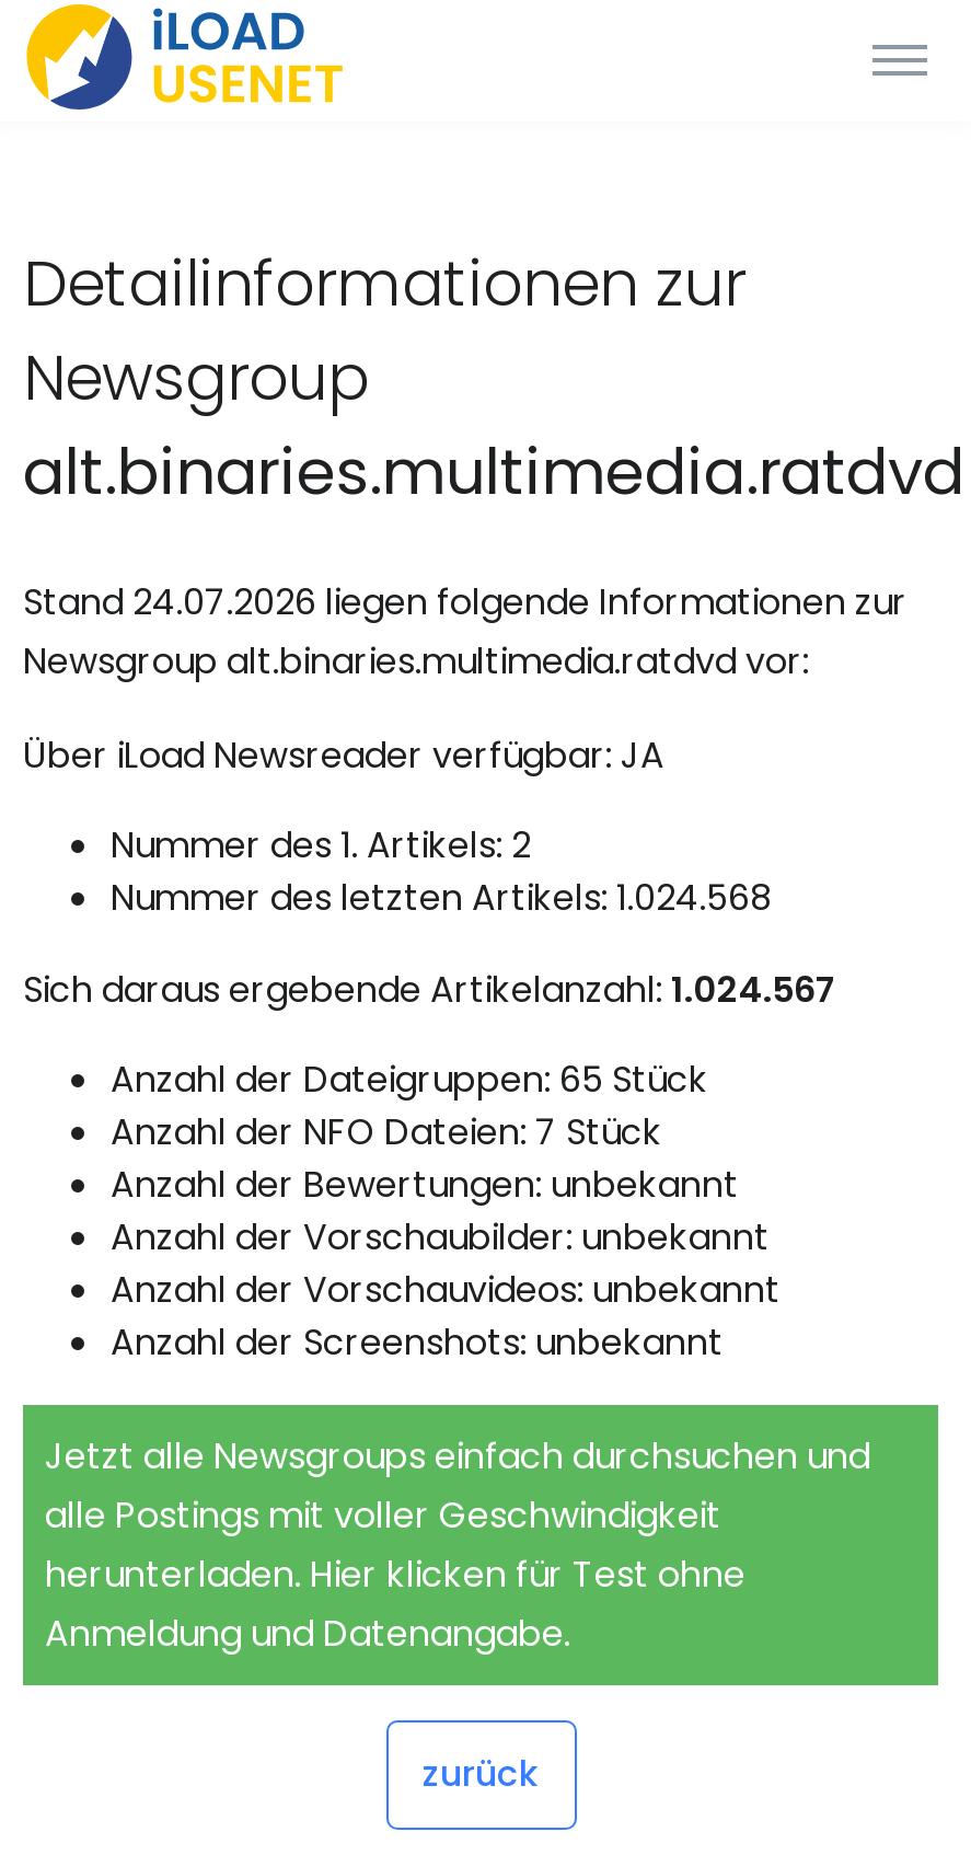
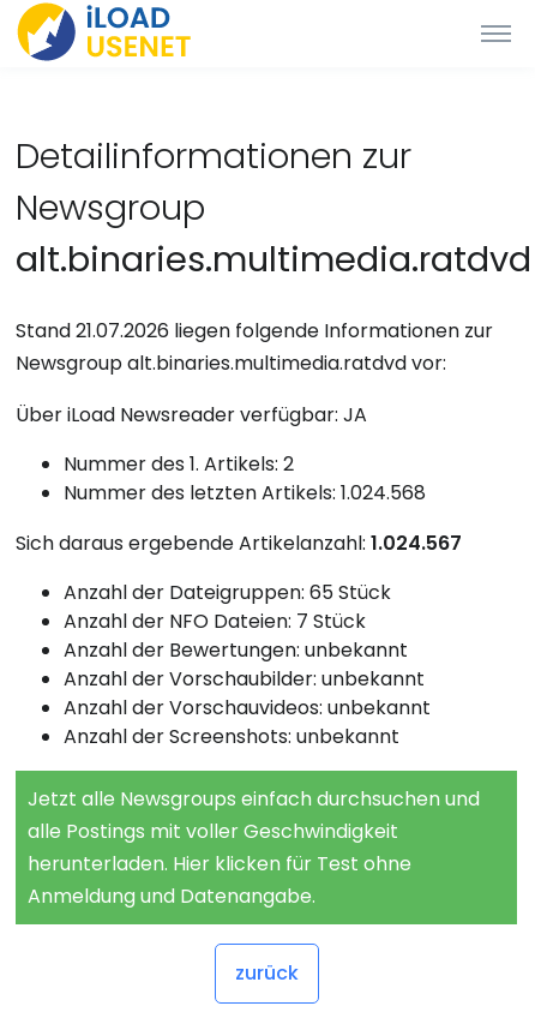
- Stand 24.07.2026 liegen folgende Informationen zur
+ Stand 21.07.2026 liegen folgende Informationen zur
